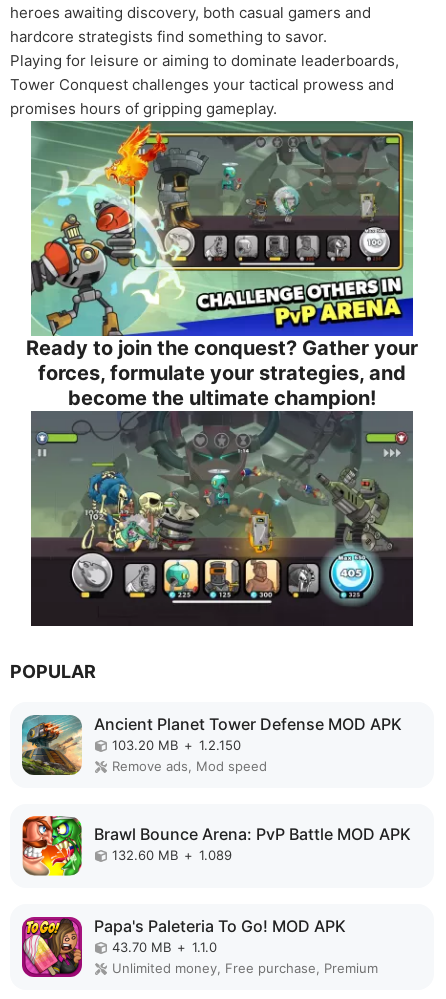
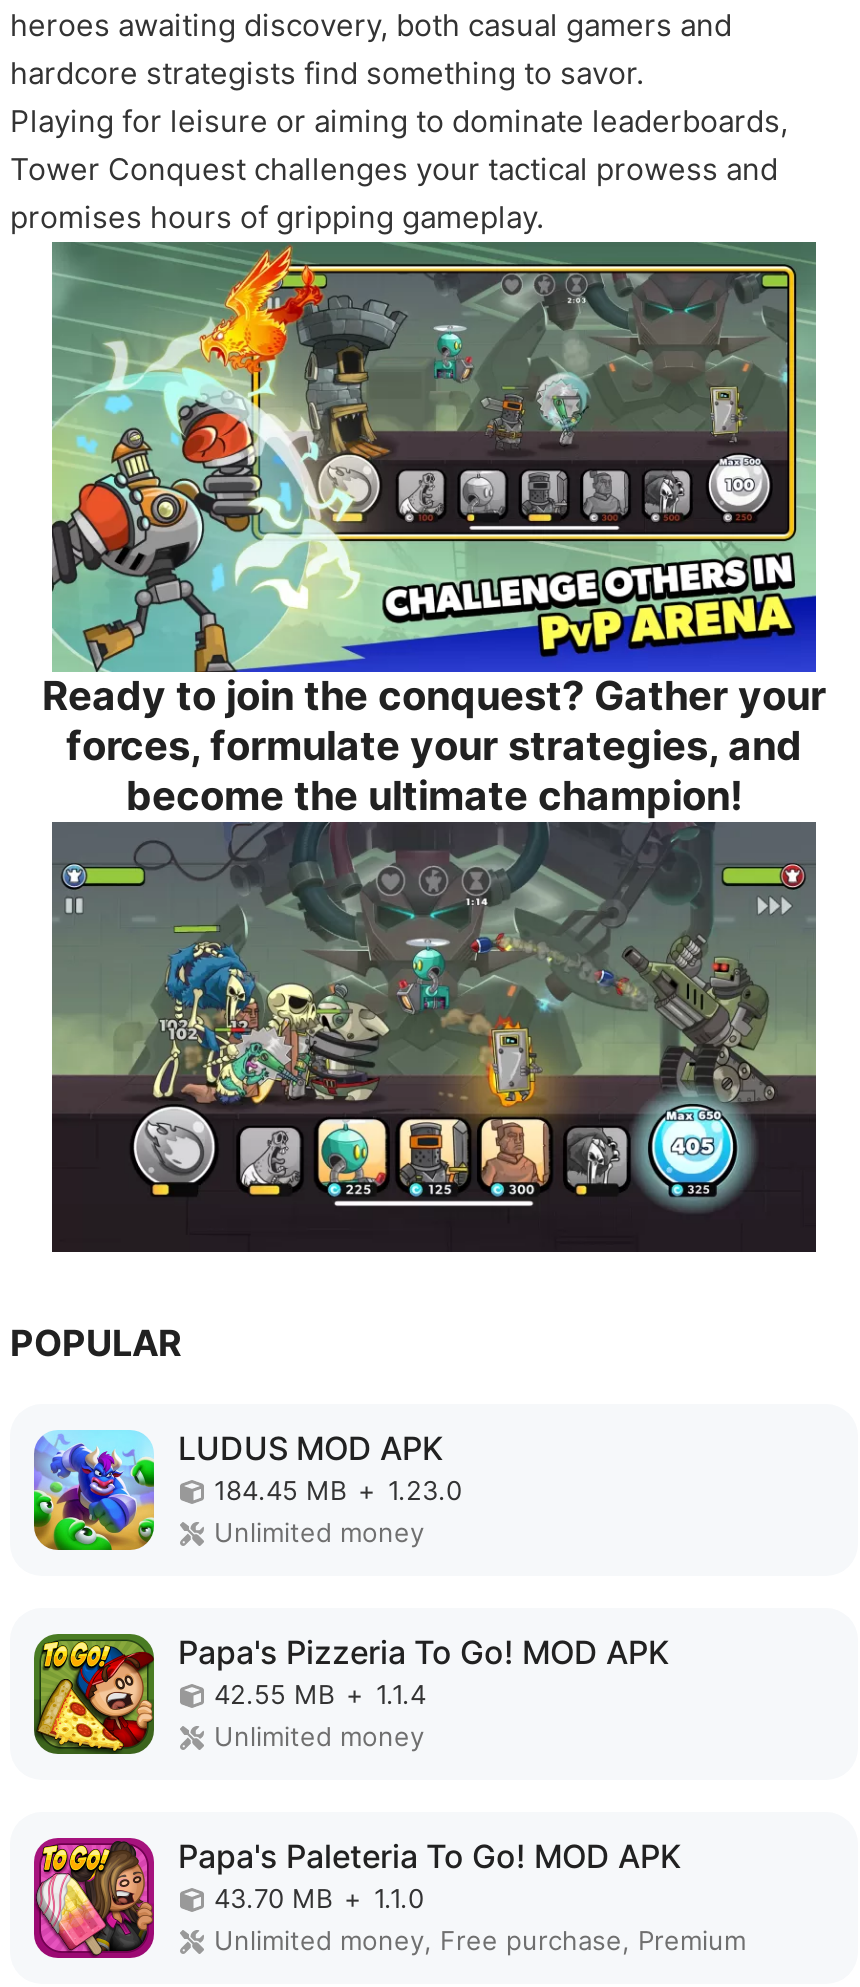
- [image]
- Ancient Planet Tower Defense MOD APK
- 103.20 MB + 1.2.150
- Remove ads, Mod speed
+ [image]
+ LUDUS MOD APK
+ 184.45 MB + 1.23.0
+ Unlimited money

- [image]
- Brawl Bounce Arena: PvP Battle MOD APK
- 132.60 MB + 1.089
+ [image]
+ Papa's Pizzeria To Go! MOD APK
+ 42.55 MB + 1.1.4
+ Unlimited money
